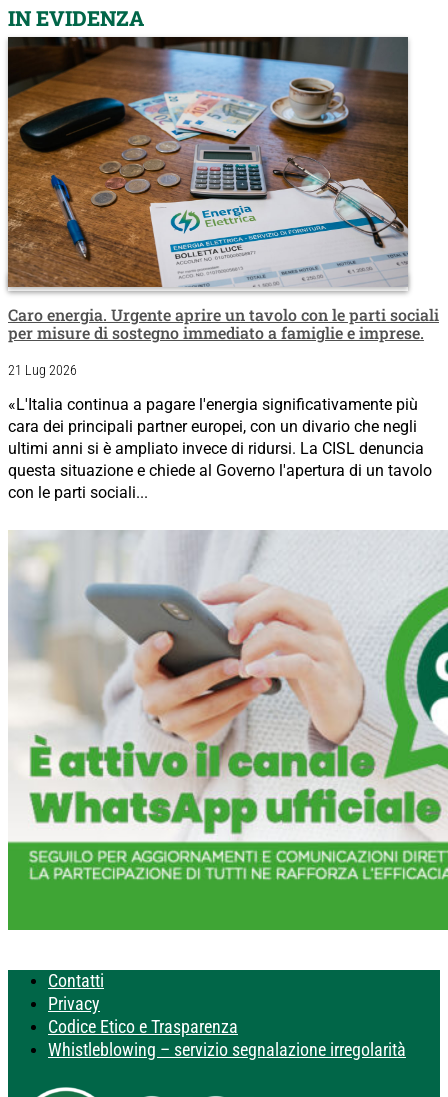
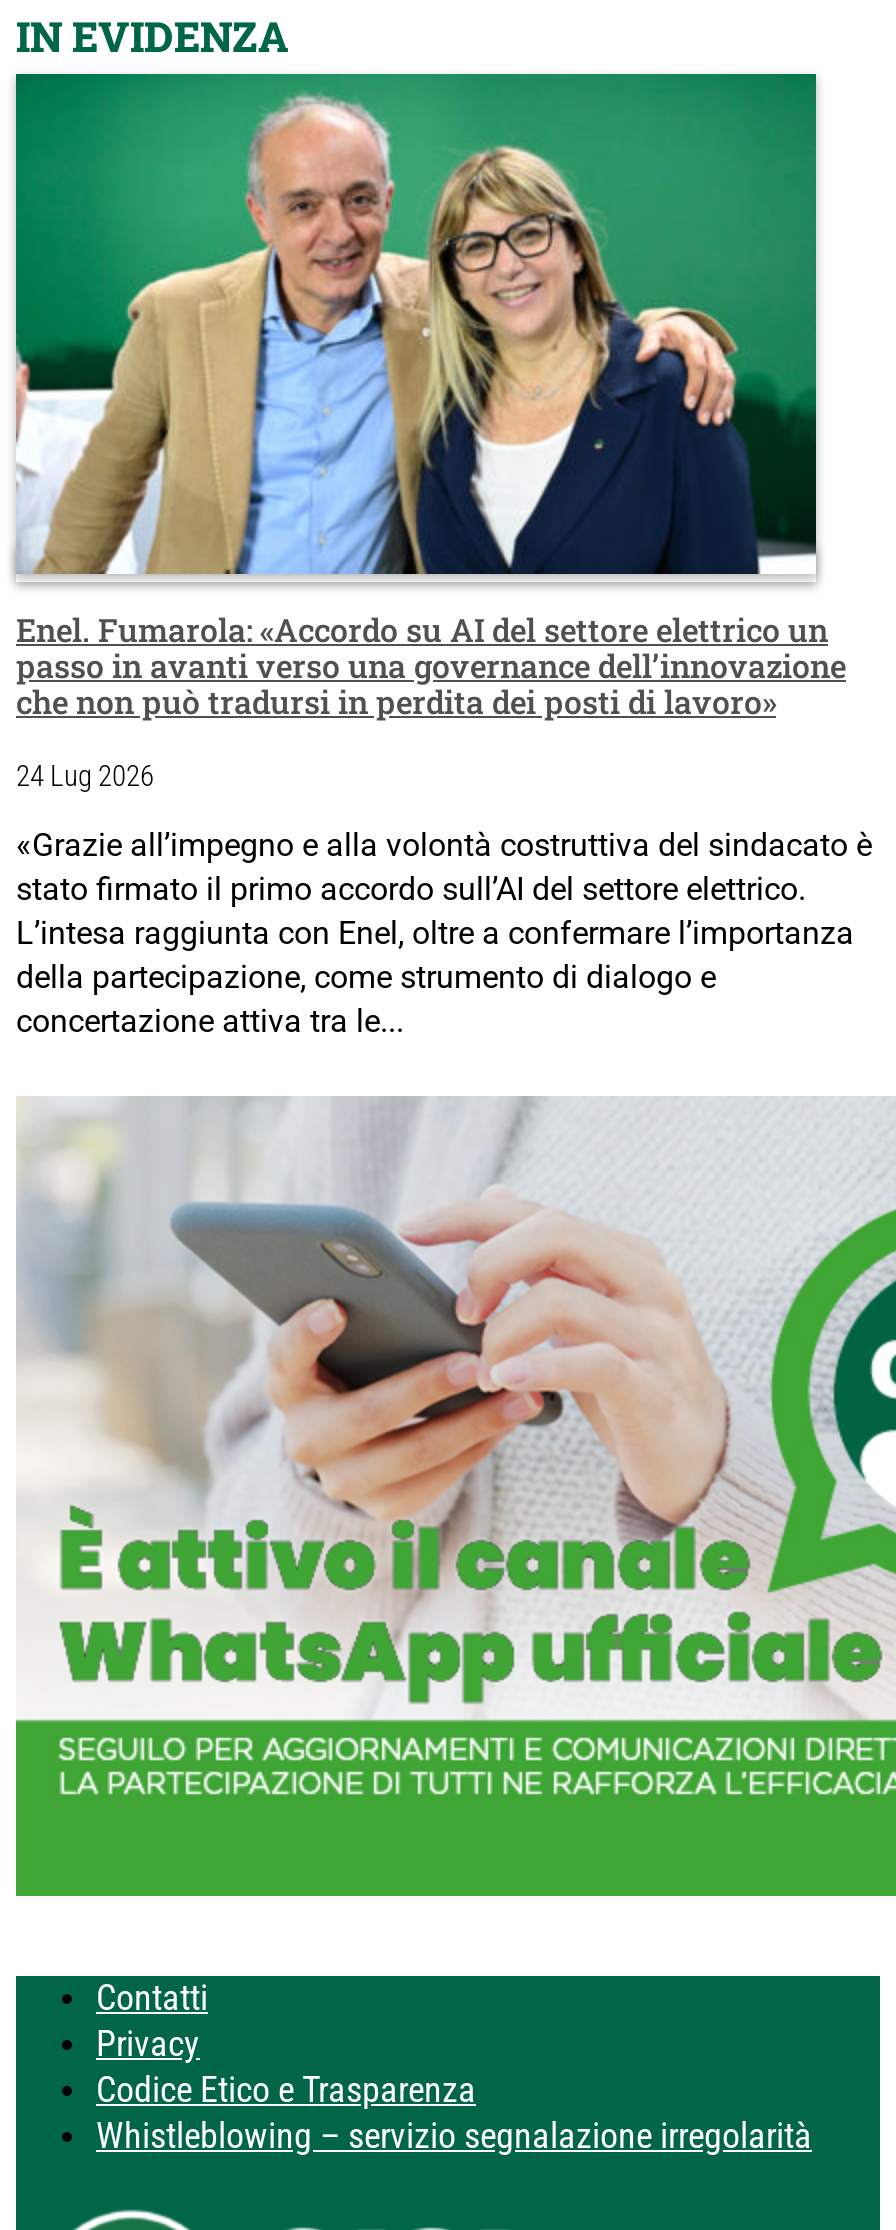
- [image]
- Caro energia. Urgente aprire un tavolo con le parti sociali
- per misure di sostegno immediato a famiglie e imprese.
+ [image]
+ Enel. Fumarola: «Accordo su AI del settore elettrico un
+ passo in avanti verso una governance dell’innovazione
+ che non può tradursi in perdita dei posti di lavoro»

- 21 Lug 2026
+ 24 Lug 2026

- «L'Italia continua a pagare l'energia significativamente più
- cara dei principali partner europei, con un divario che negli
- ultimi anni si è ampliato invece di ridursi. La CISL denuncia
- questa situazione e chiede al Governo l'apertura di un tavolo
- con le parti sociali...
+ «Grazie all’impegno e alla volontà costruttiva del sindacato è
+ stato firmato il primo accordo sull’AI del settore elettrico.
+ L’intesa raggiunta con Enel, oltre a confermare l’importanza
+ della partecipazione, come strumento di dialogo e
+ concertazione attiva tra le...
